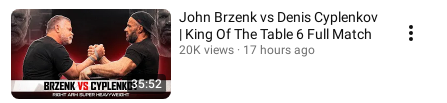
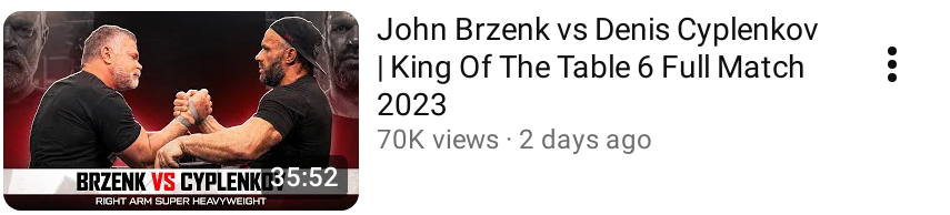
- 20K views
- 17 hours ago
+ 2023
+ 70K views
+ 2 days ago
